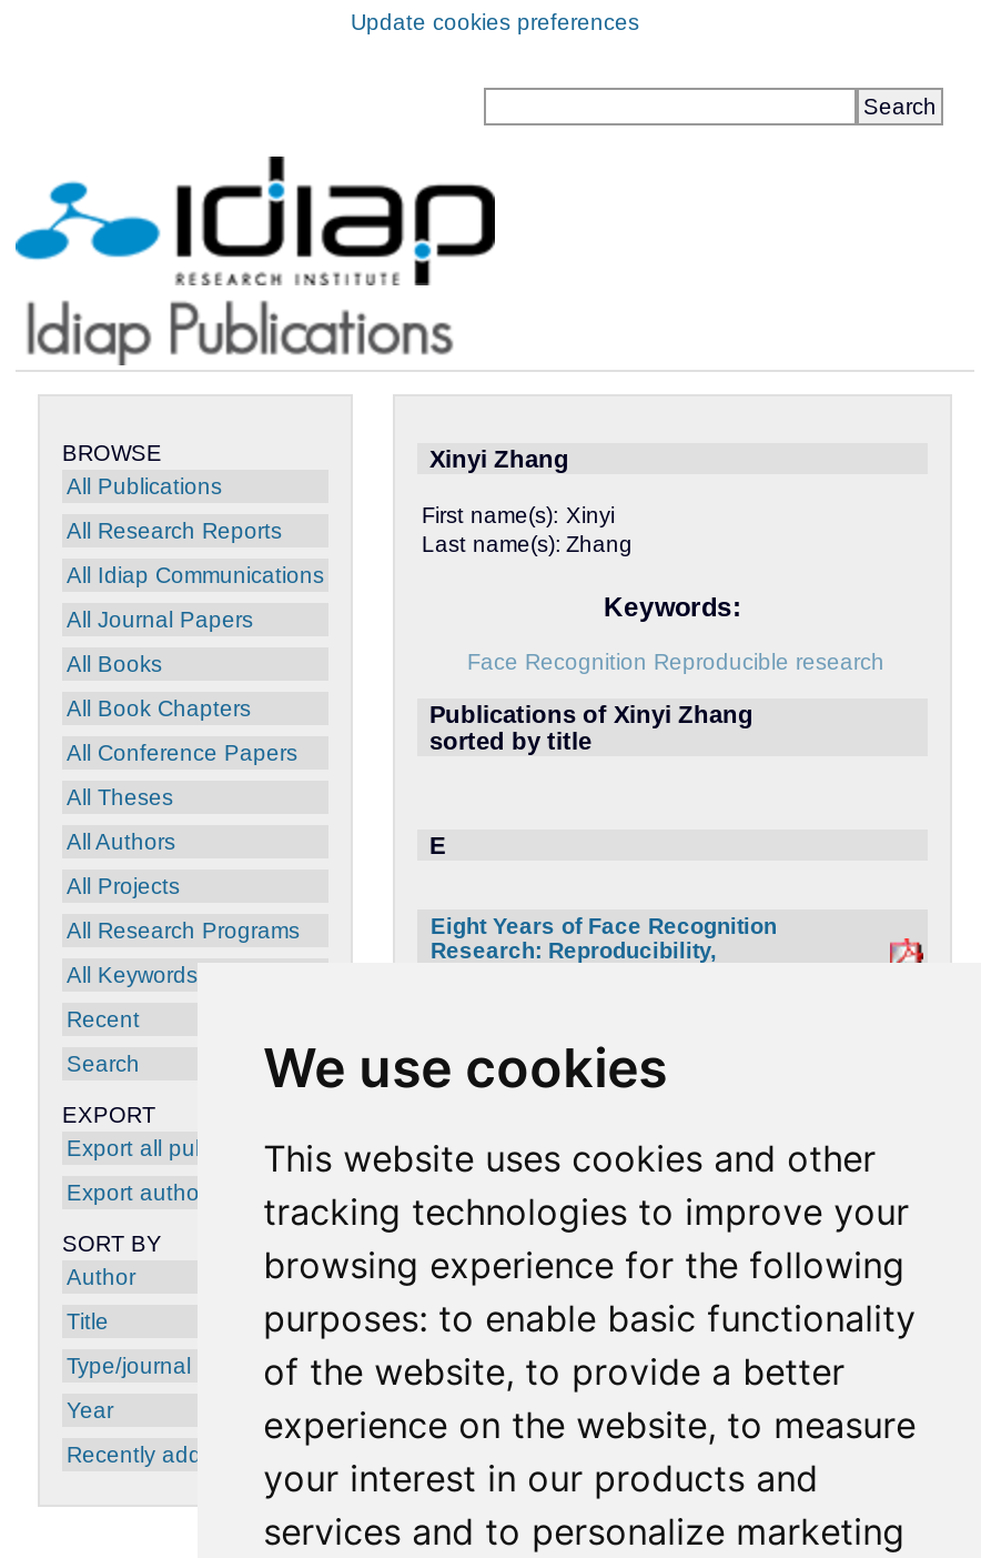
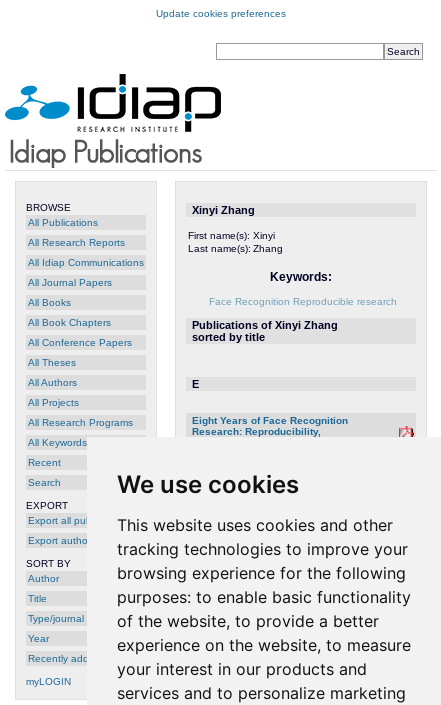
+ myLOGIN
